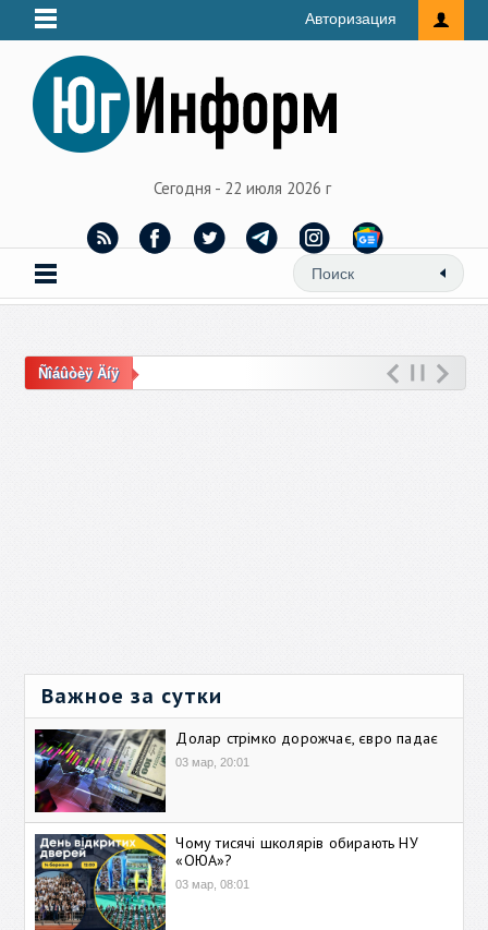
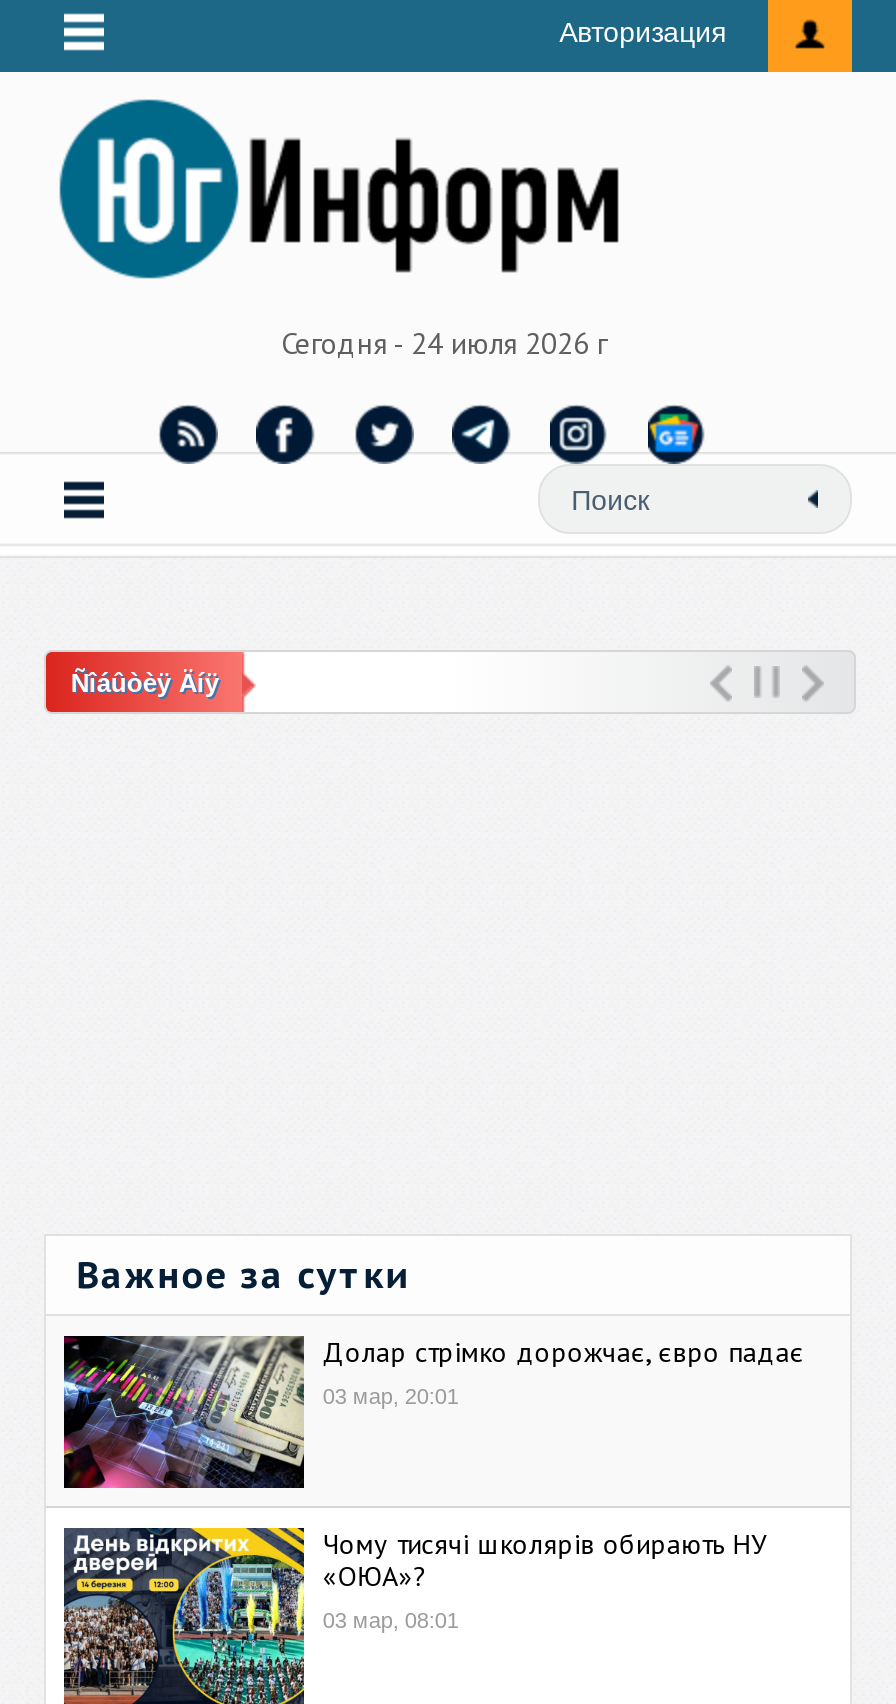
- Сегодня - 22 июля 2026 г
+ Сегодня - 24 июля 2026 г
